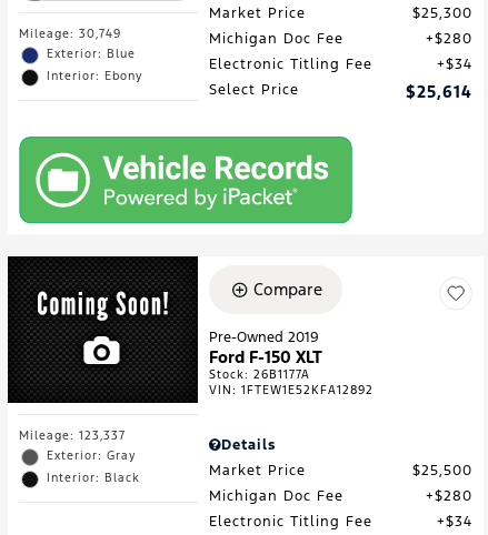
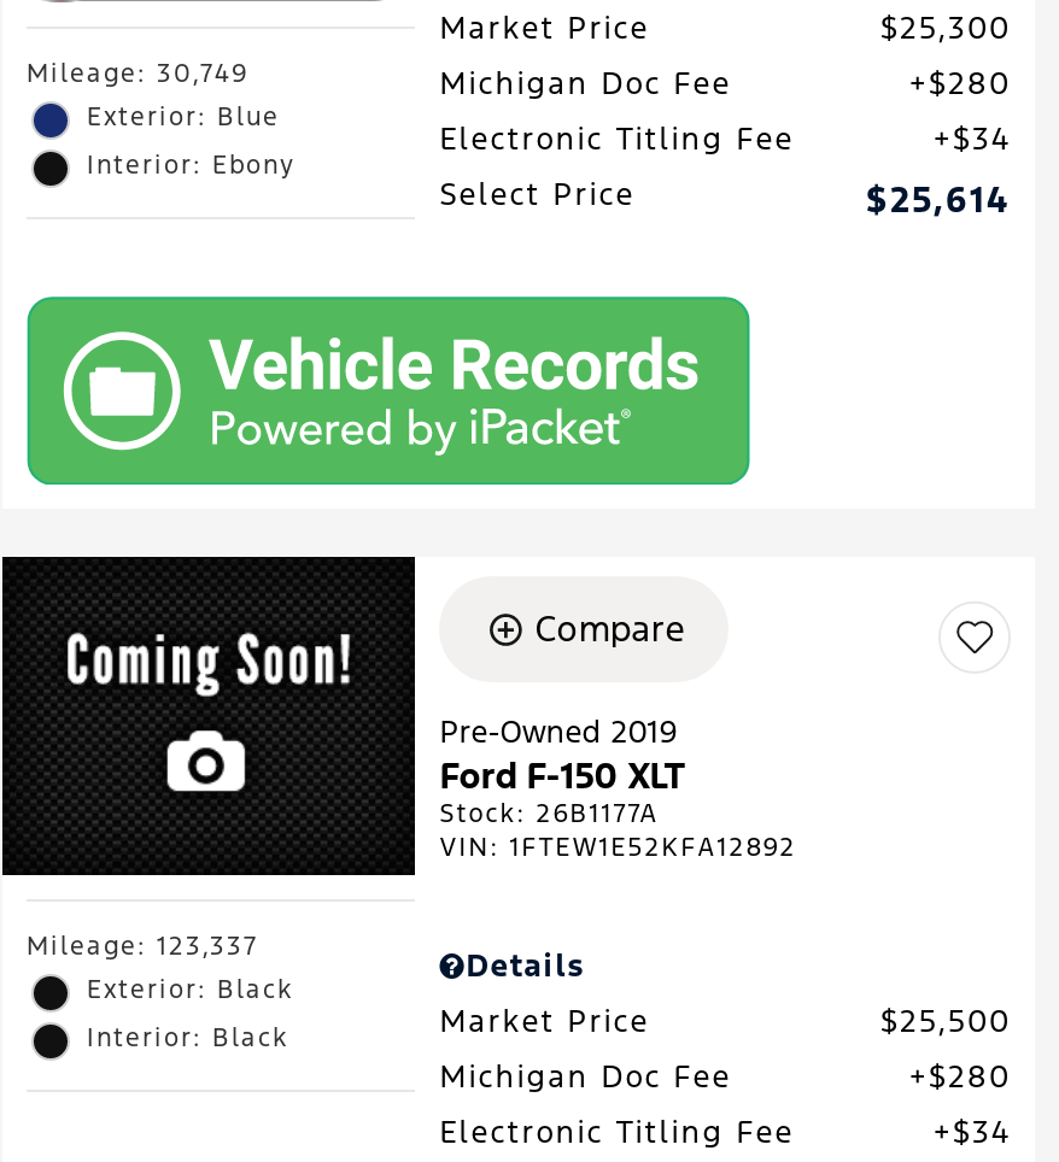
- Exterior: Gray
+ Exterior: Black
